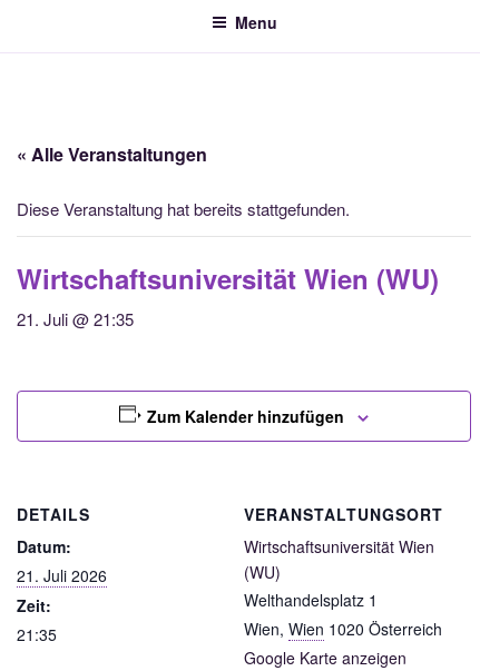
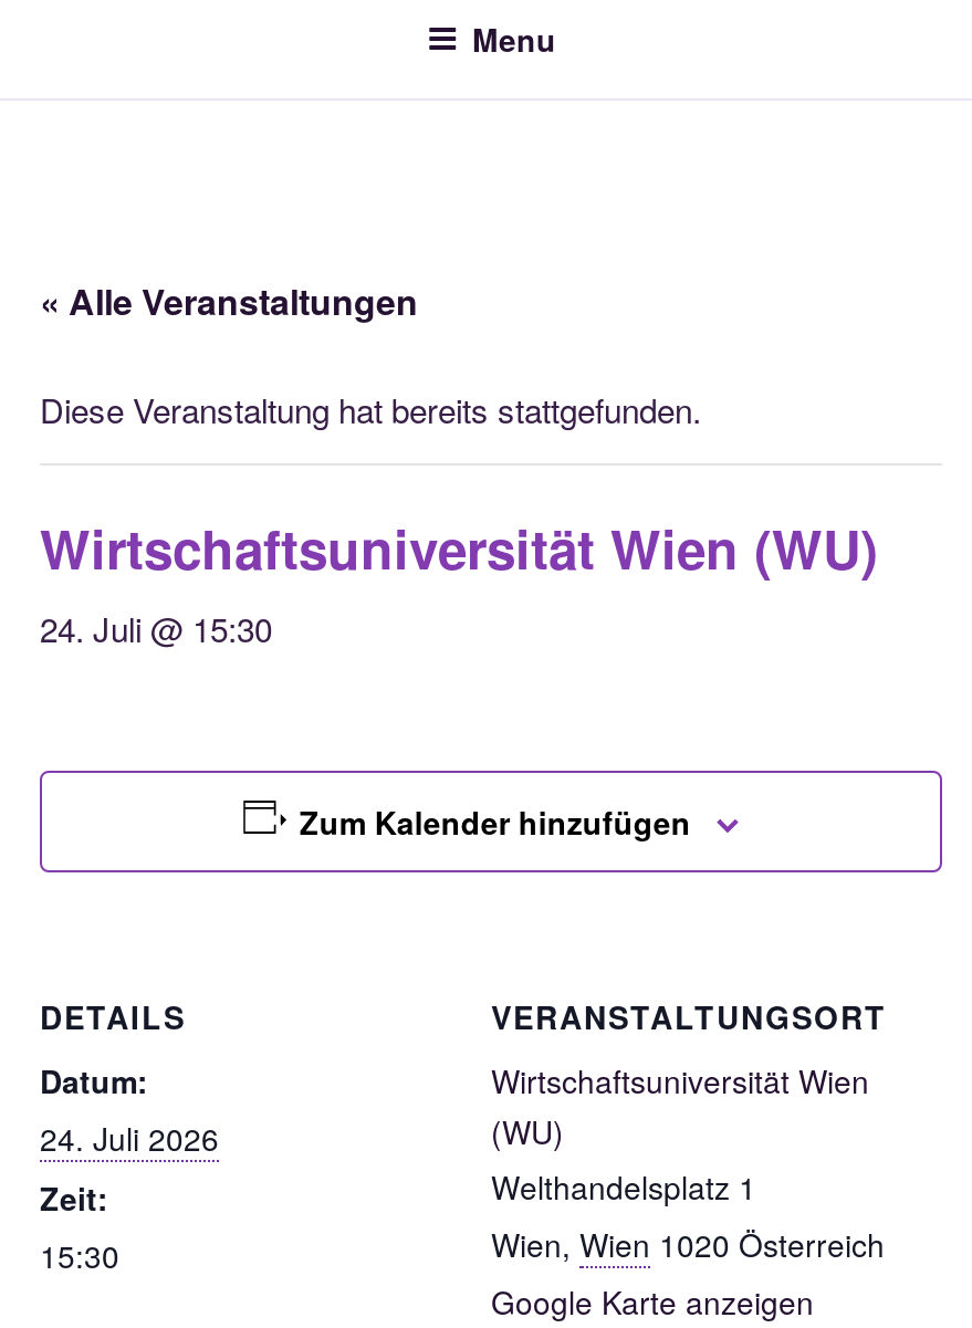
- 21. Juli @ 21:35
+ 24. Juli @ 15:30

- 21. Juli 2026
+ 24. Juli 2026

- 21:35
+ 15:30
